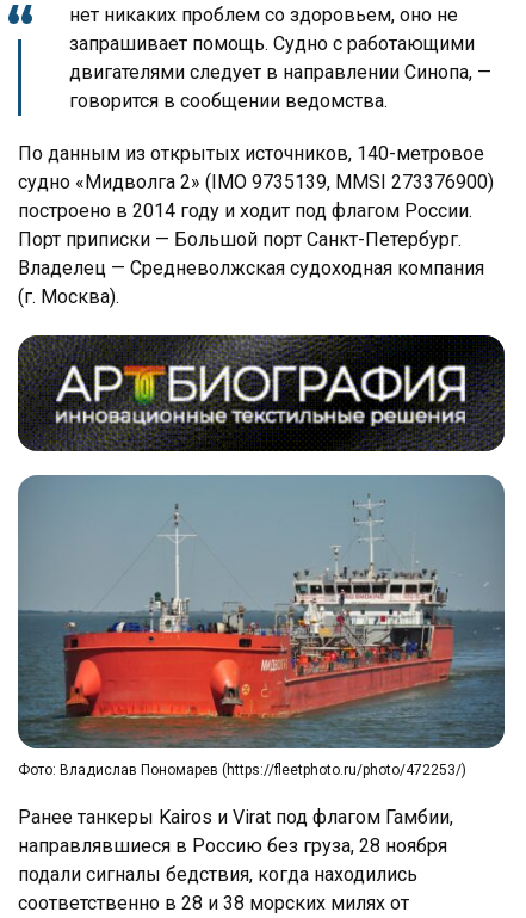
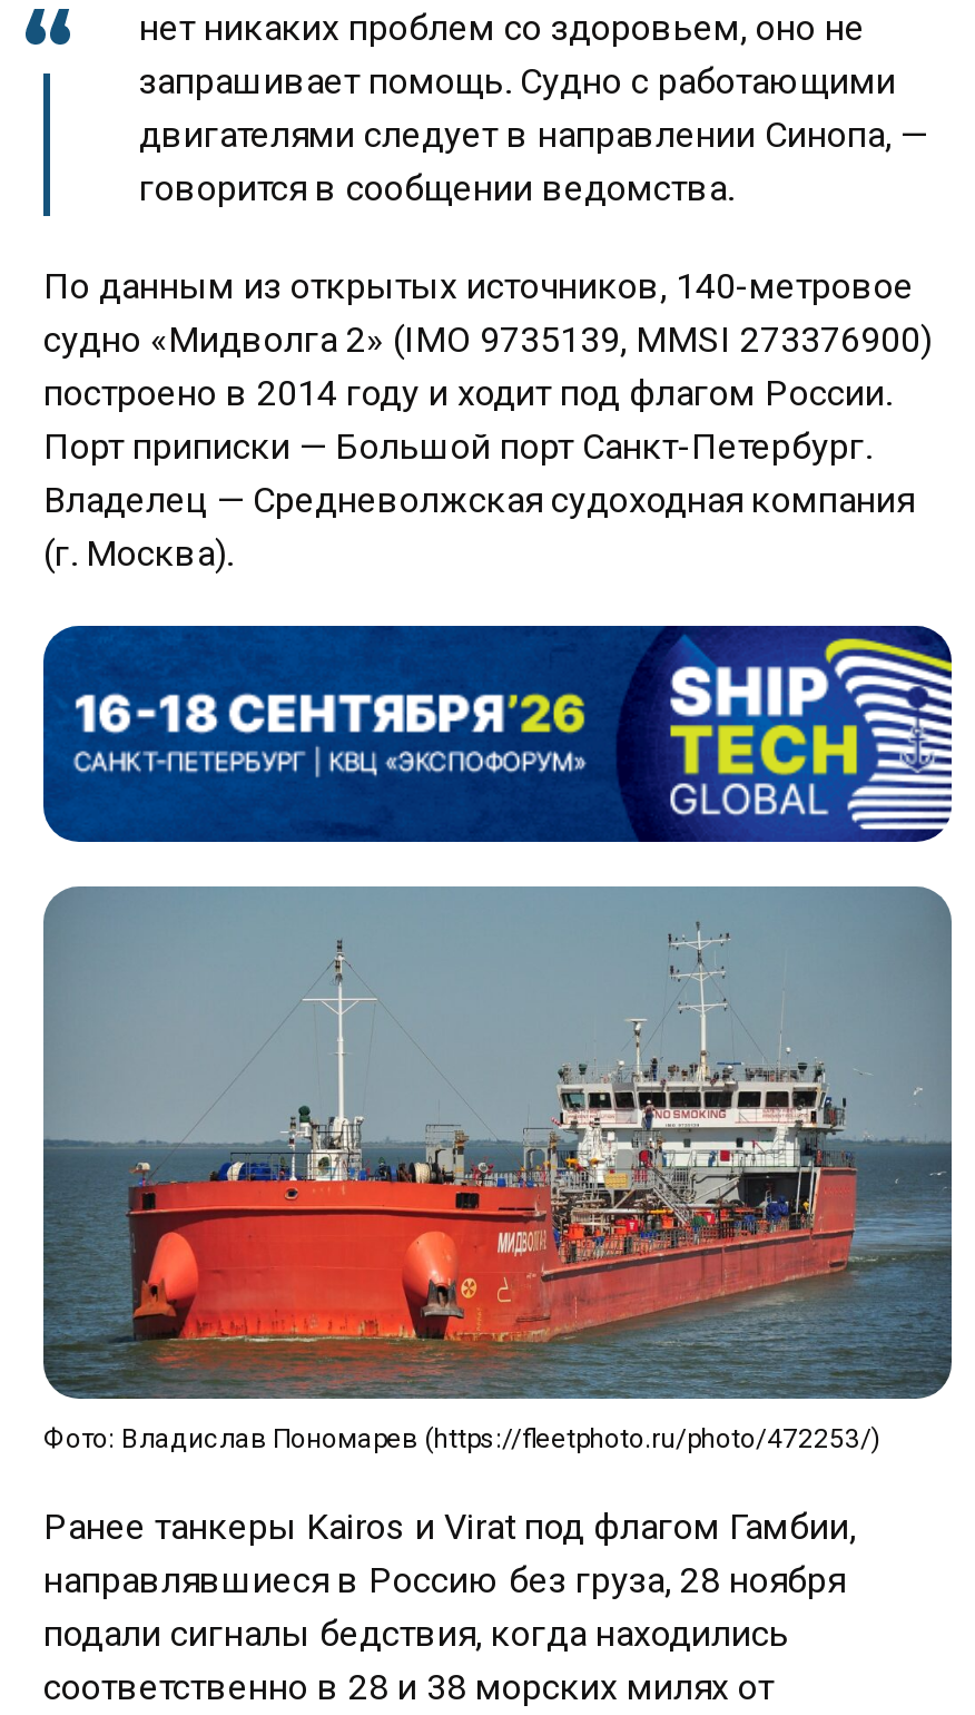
- [image]
+ [image]
